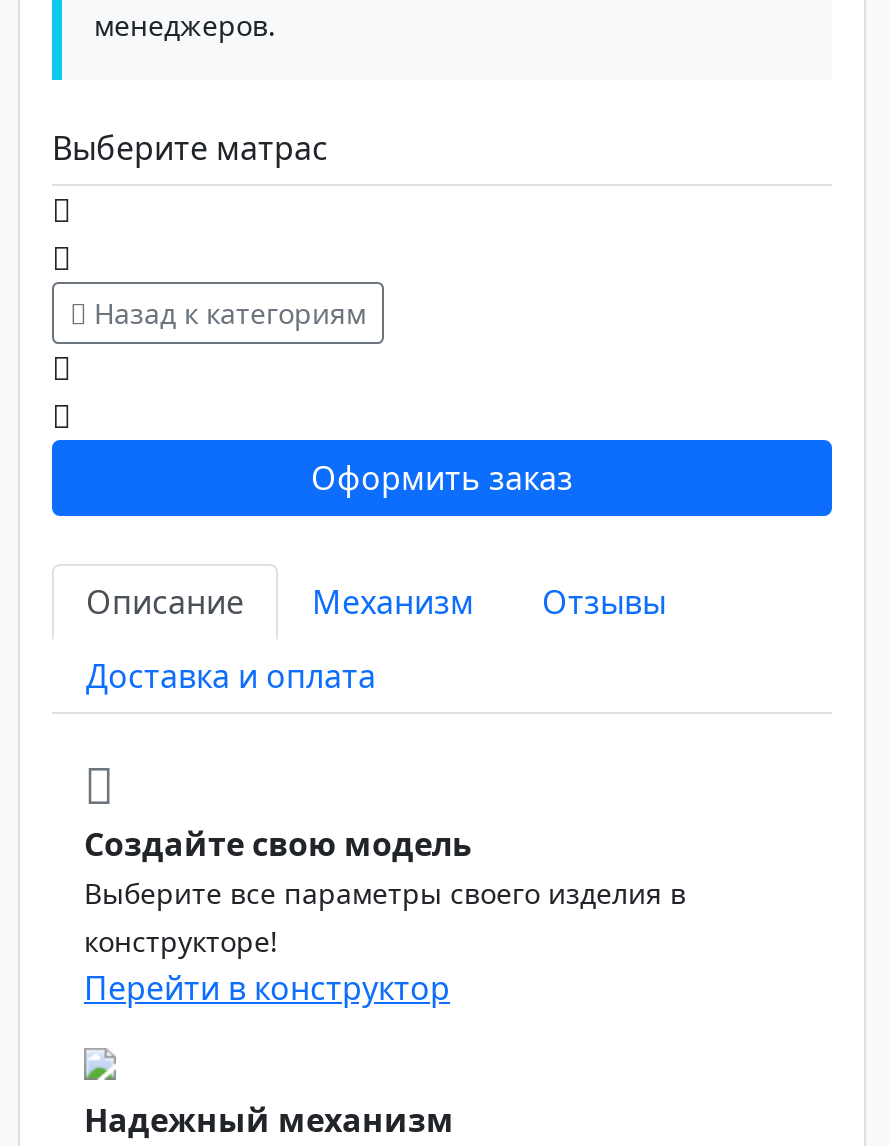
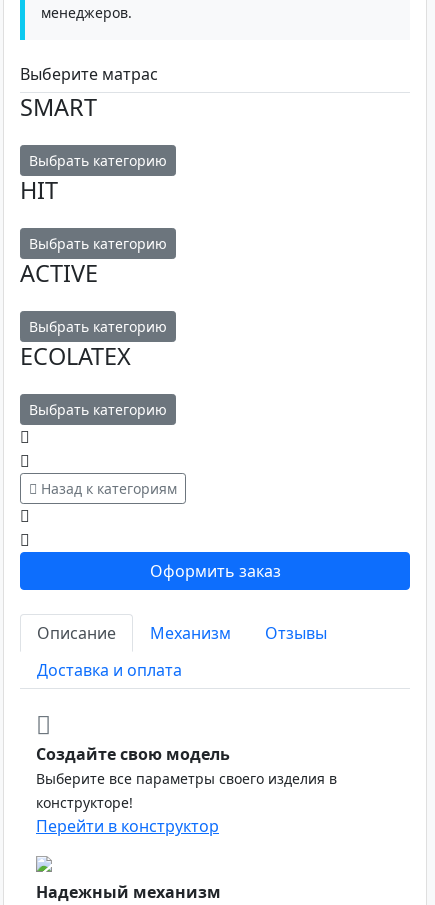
+ SMART
+ Выбрать категорию
+ HIT
+ Выбрать категорию
+ ACTIVE
+ Выбрать категорию
+ ECOLATEX
+ Выбрать категорию
